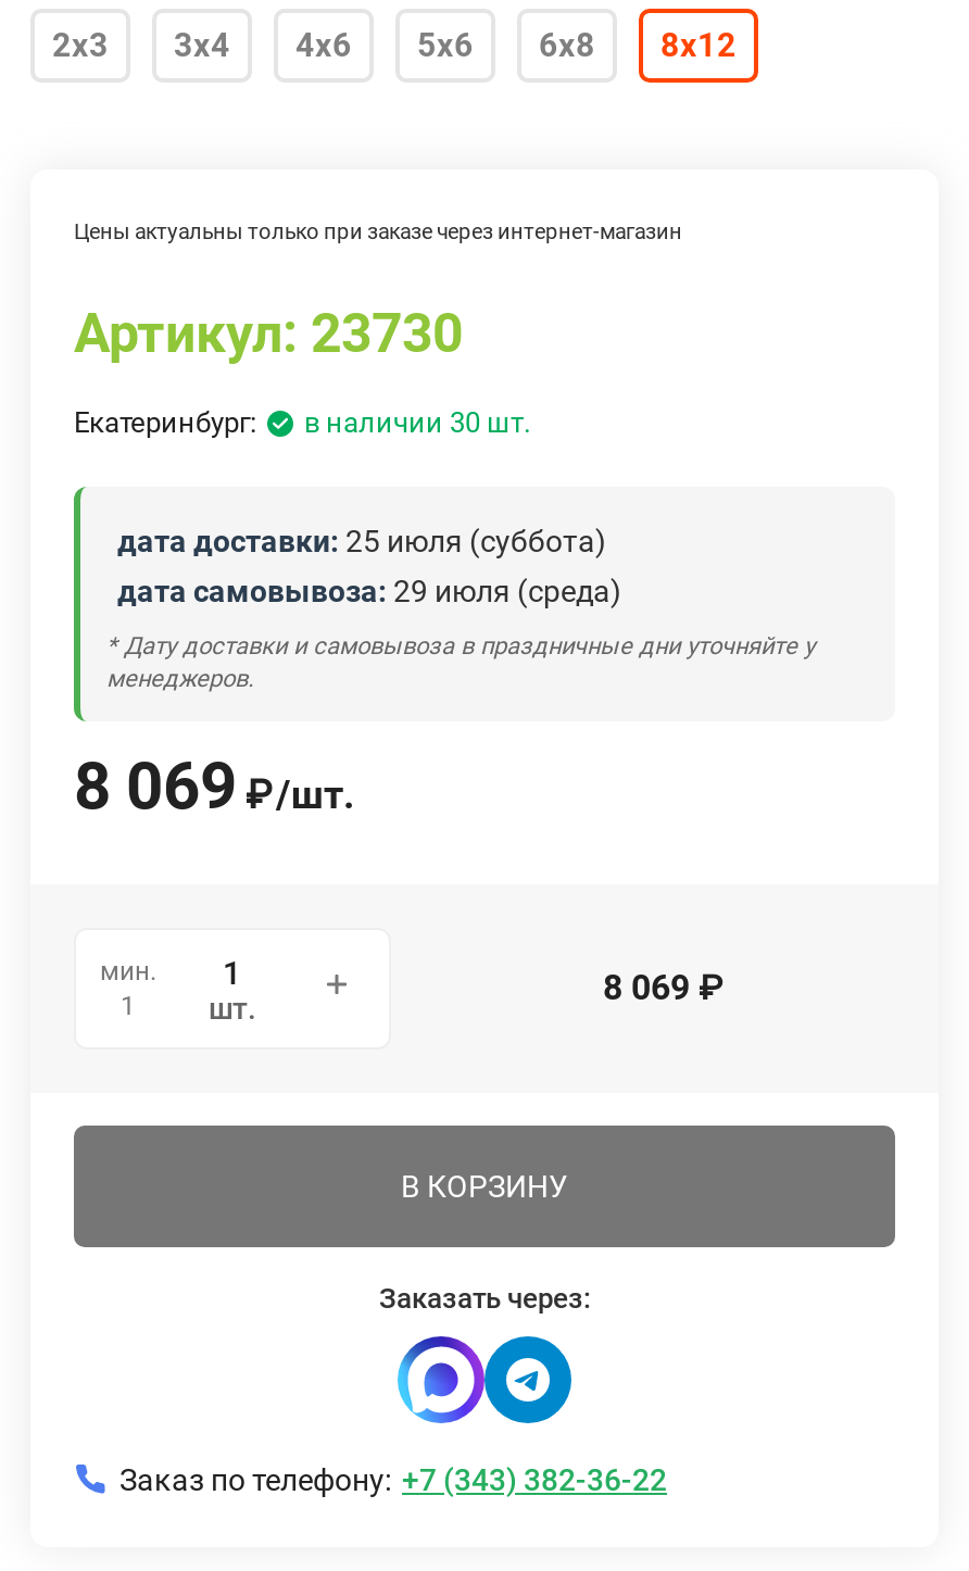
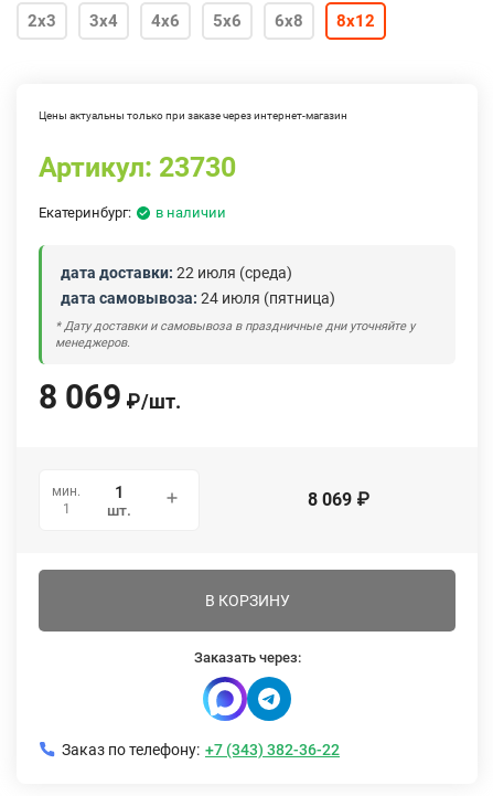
- в наличии 30 шт.
+ в наличии

- дата доставки: 25 июля (суббота)
- дата самовывоза: 29 июля (среда)
+ дата доставки: 22 июля (среда)
+ дата самовывоза: 24 июля (пятница)
